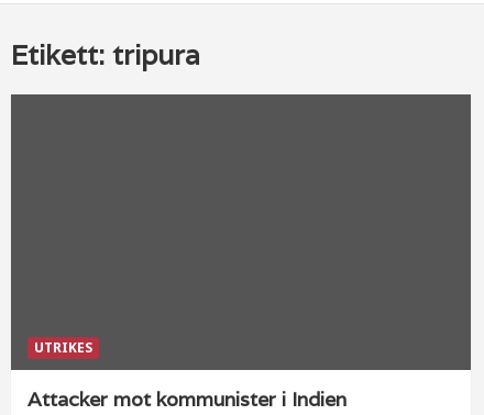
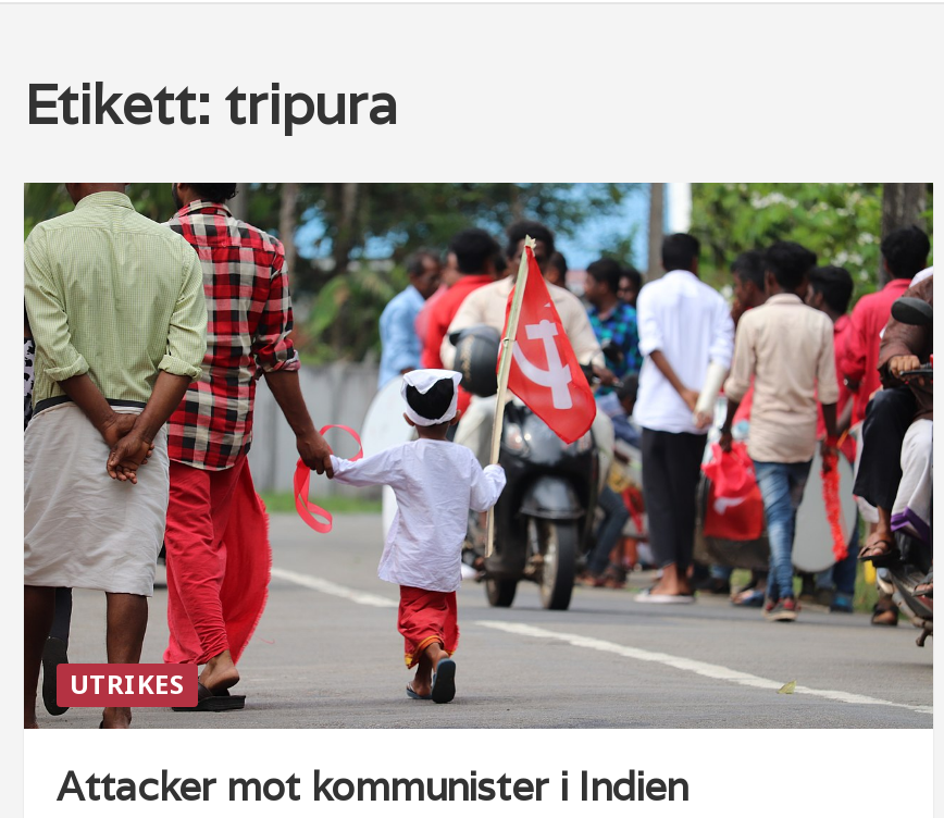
+ [image]
